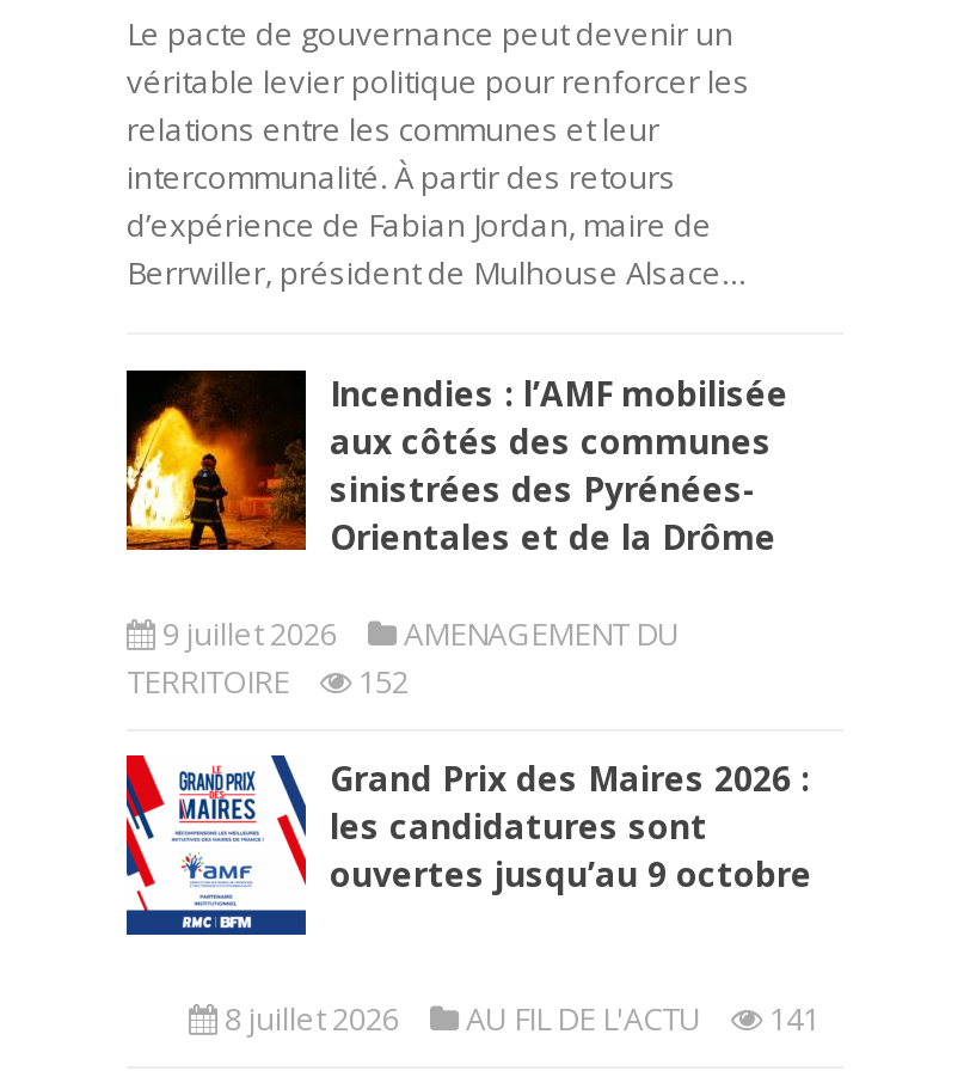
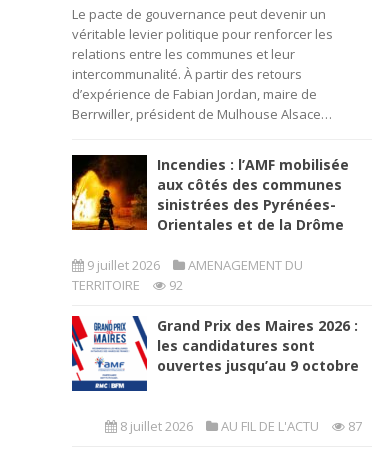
- TERRITOIRE 152
+ TERRITOIRE 92

- 8 juillet 2026 AU FIL DE L'ACTU 141
+ 8 juillet 2026 AU FIL DE L'ACTU 87
